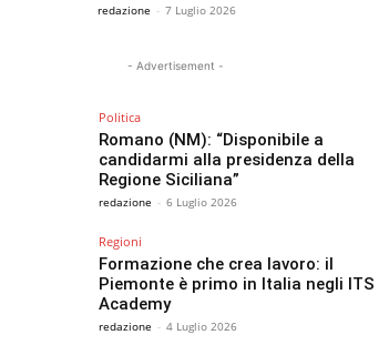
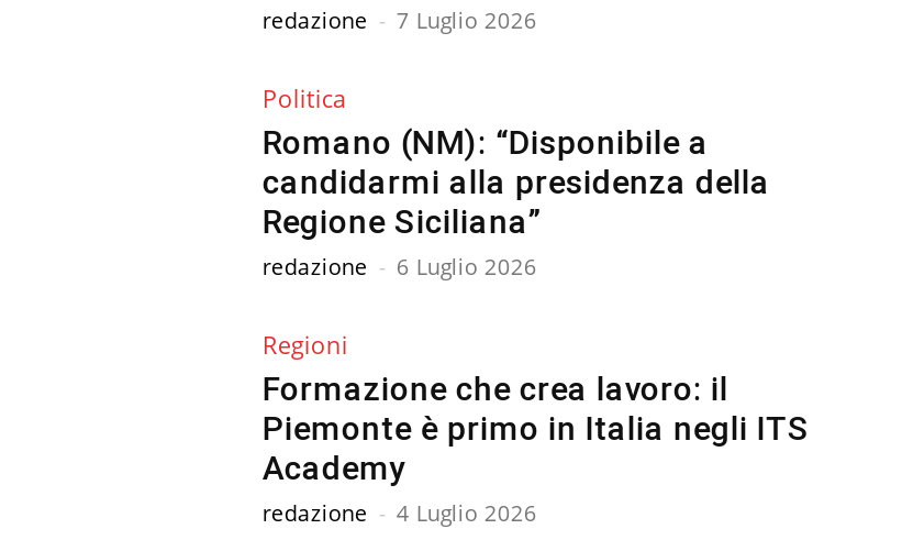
- - Advertisement -
